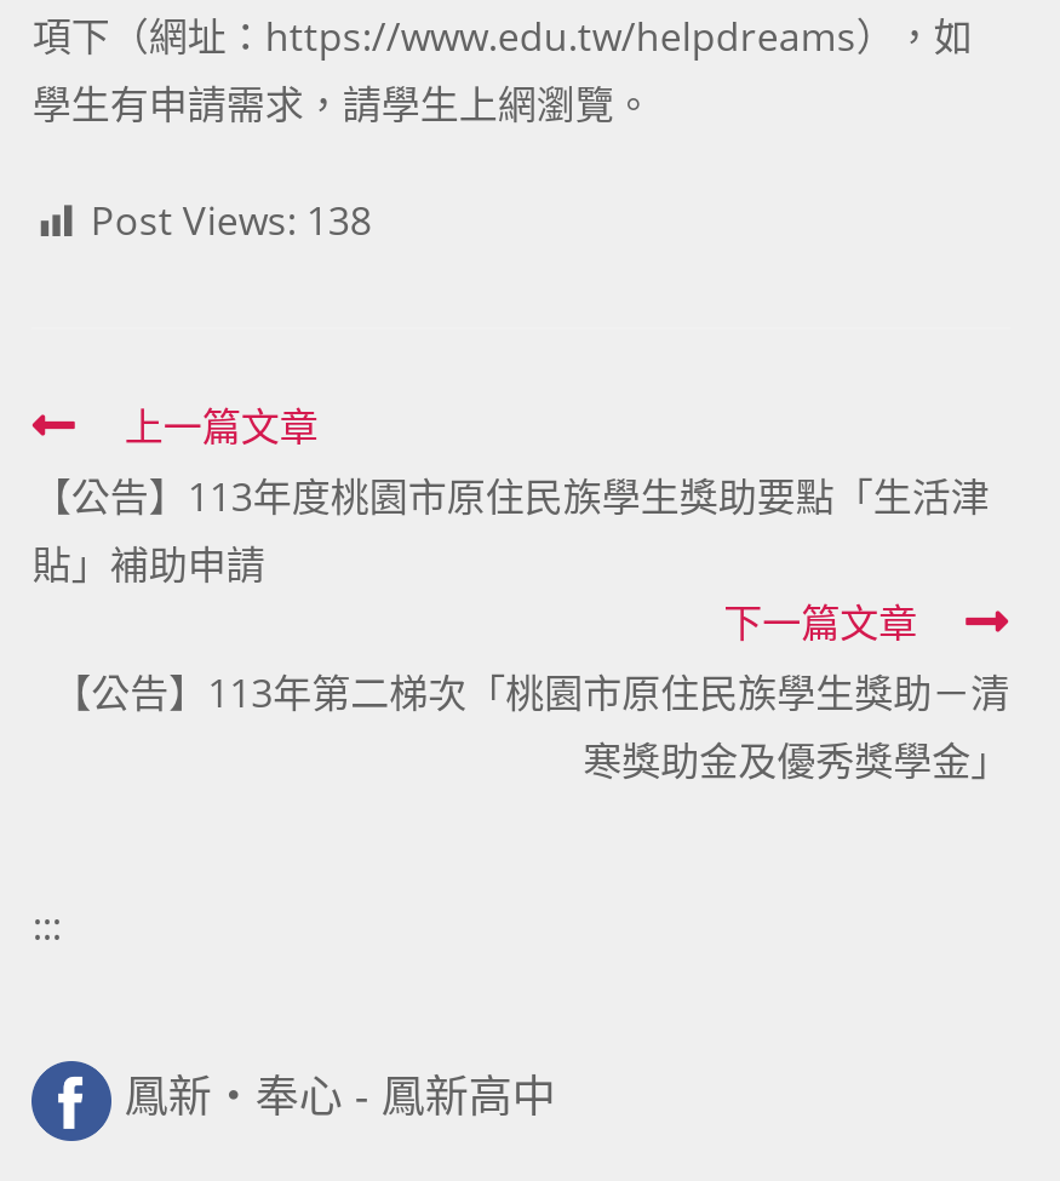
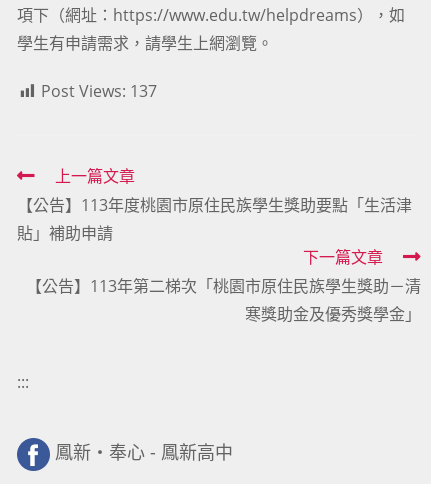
- Post Views: 138
+ Post Views: 137
